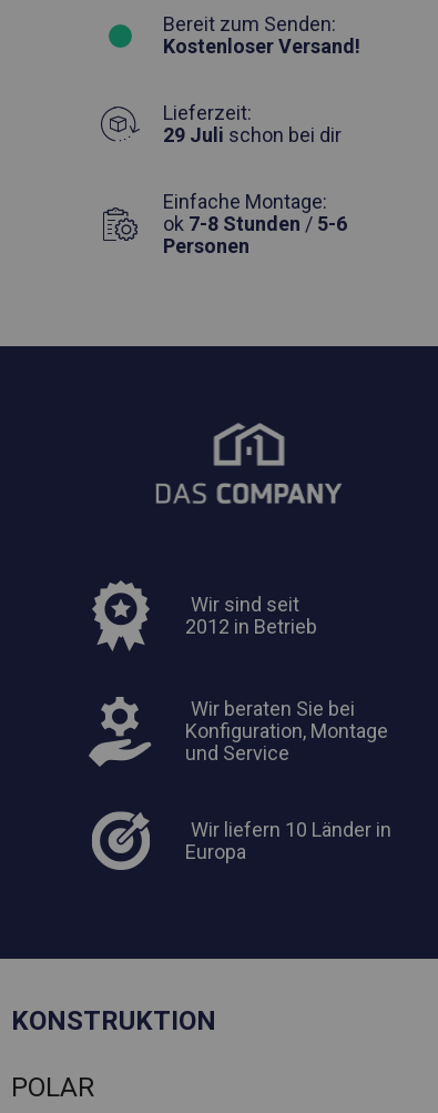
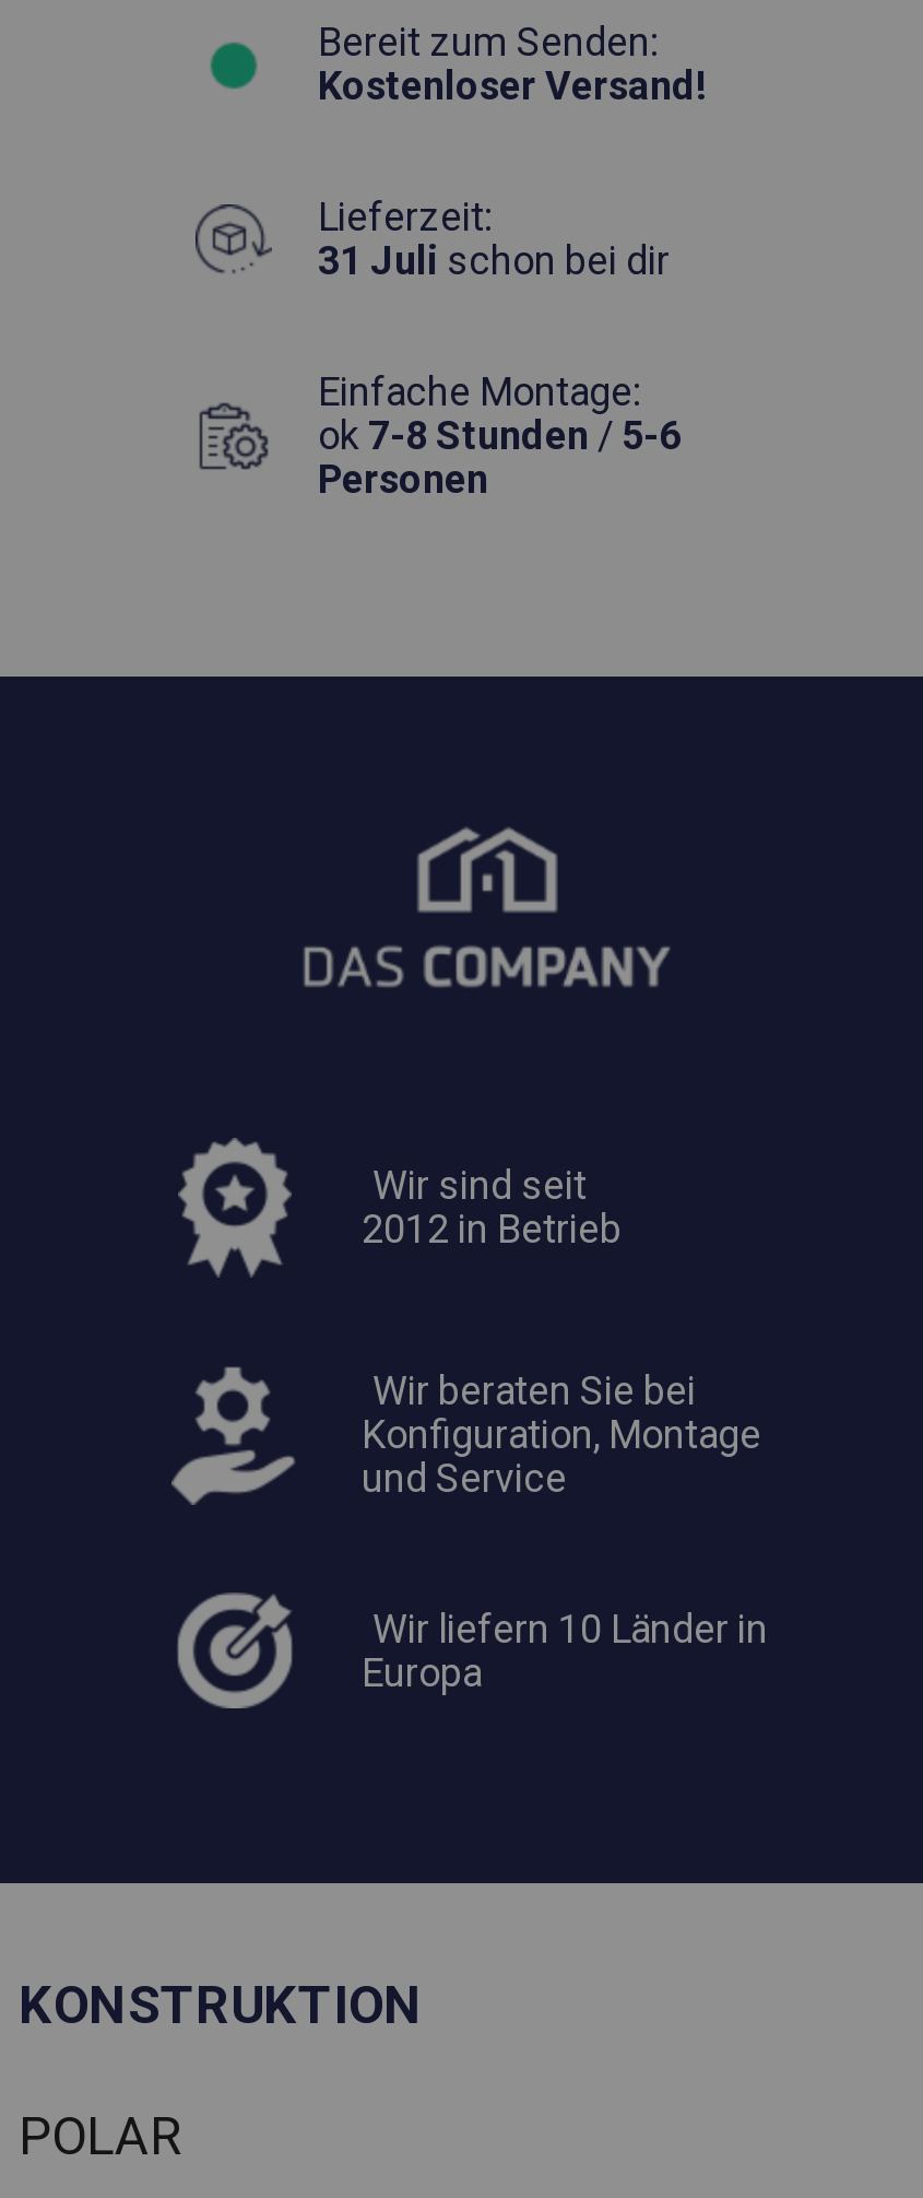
- 29 Juli schon bei dir
+ 31 Juli schon bei dir
